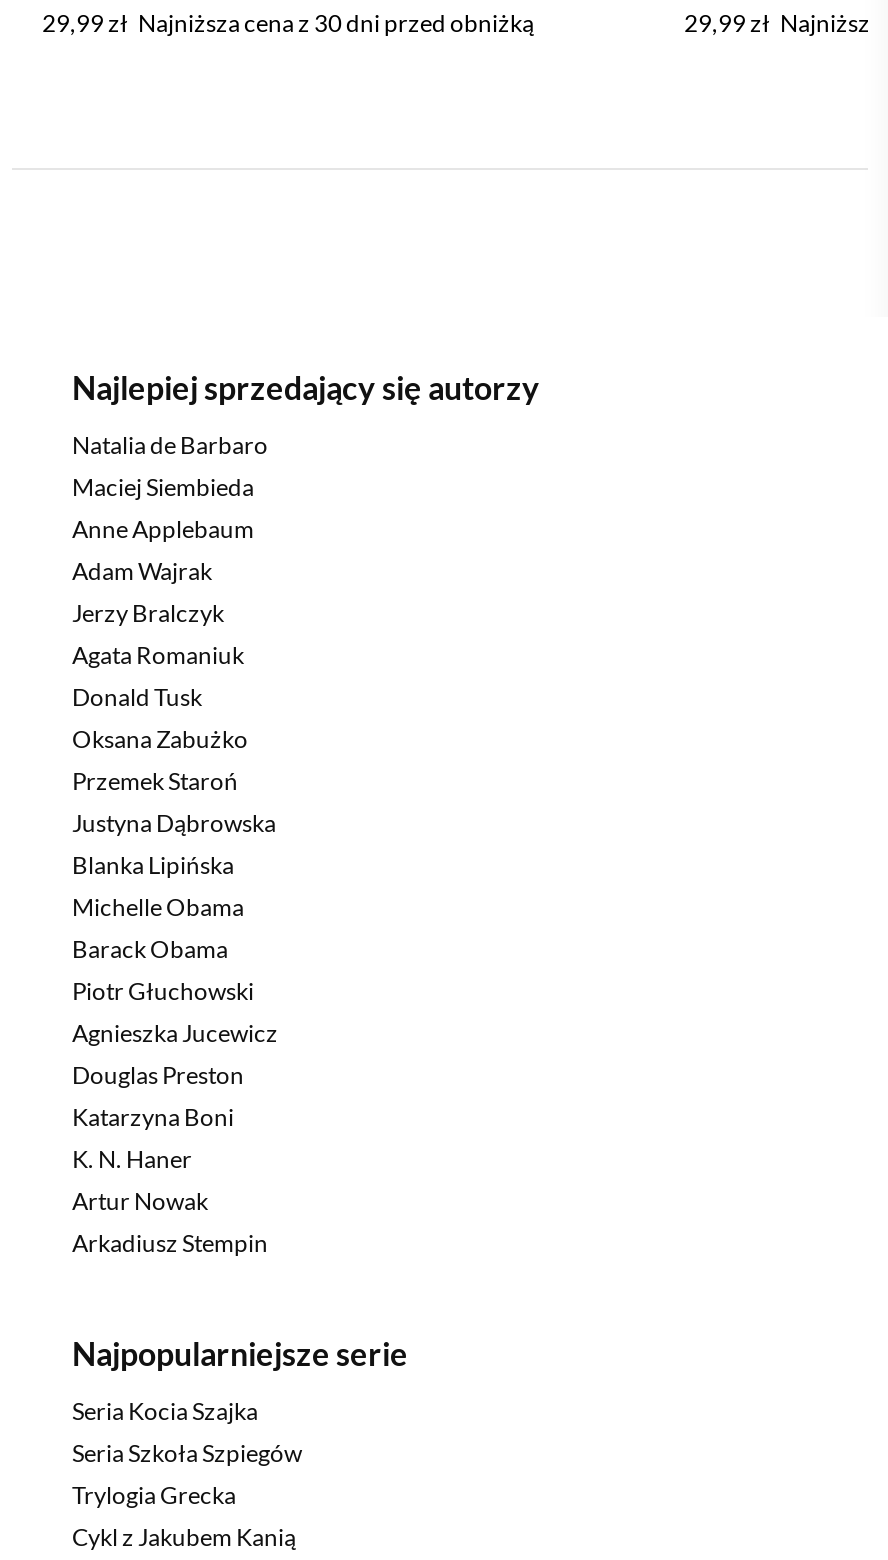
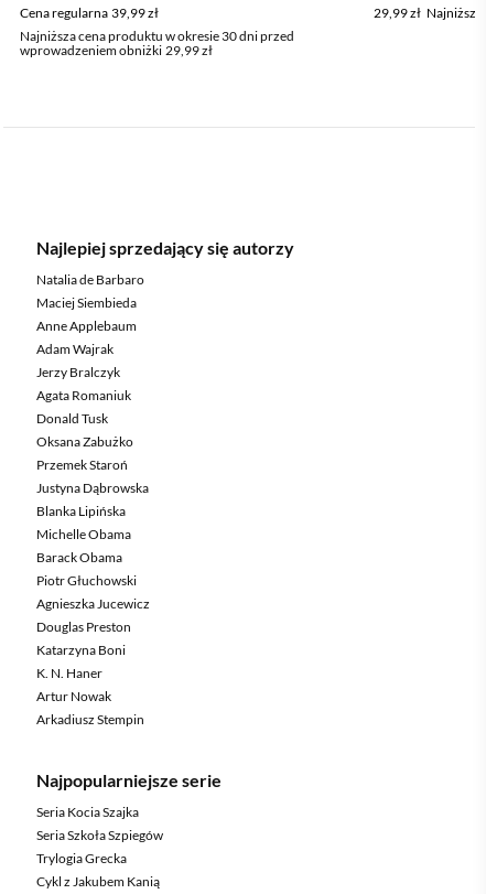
- 29,99 zł Najniższa cena z 30 dni przed obniżką
+ Cena regularna 39,99 zł

+ Najniższa cena produktu w okresie 30 dni przed
+ wprowadzeniem obniżki 29,99 zł
